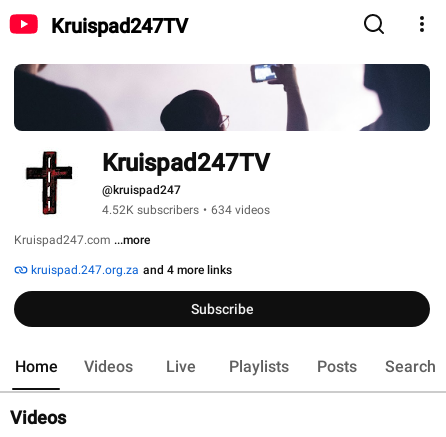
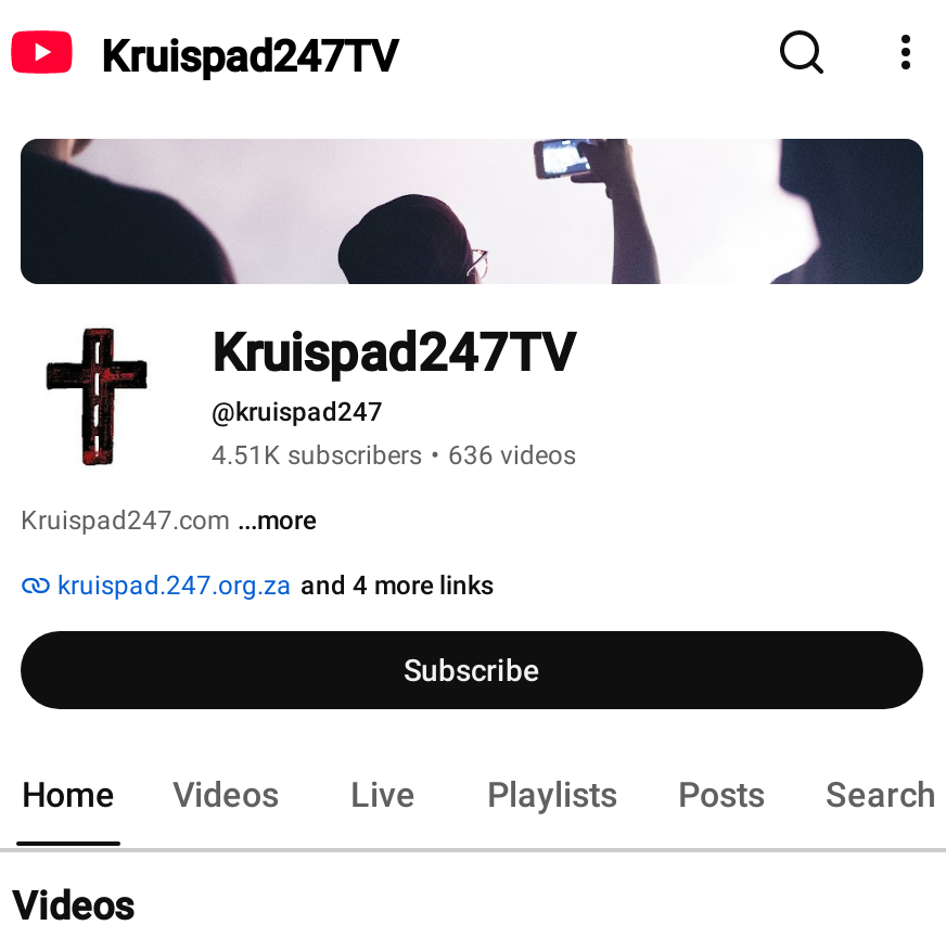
- 4.52K subscribers • 634 videos
+ 4.51K subscribers • 636 videos
